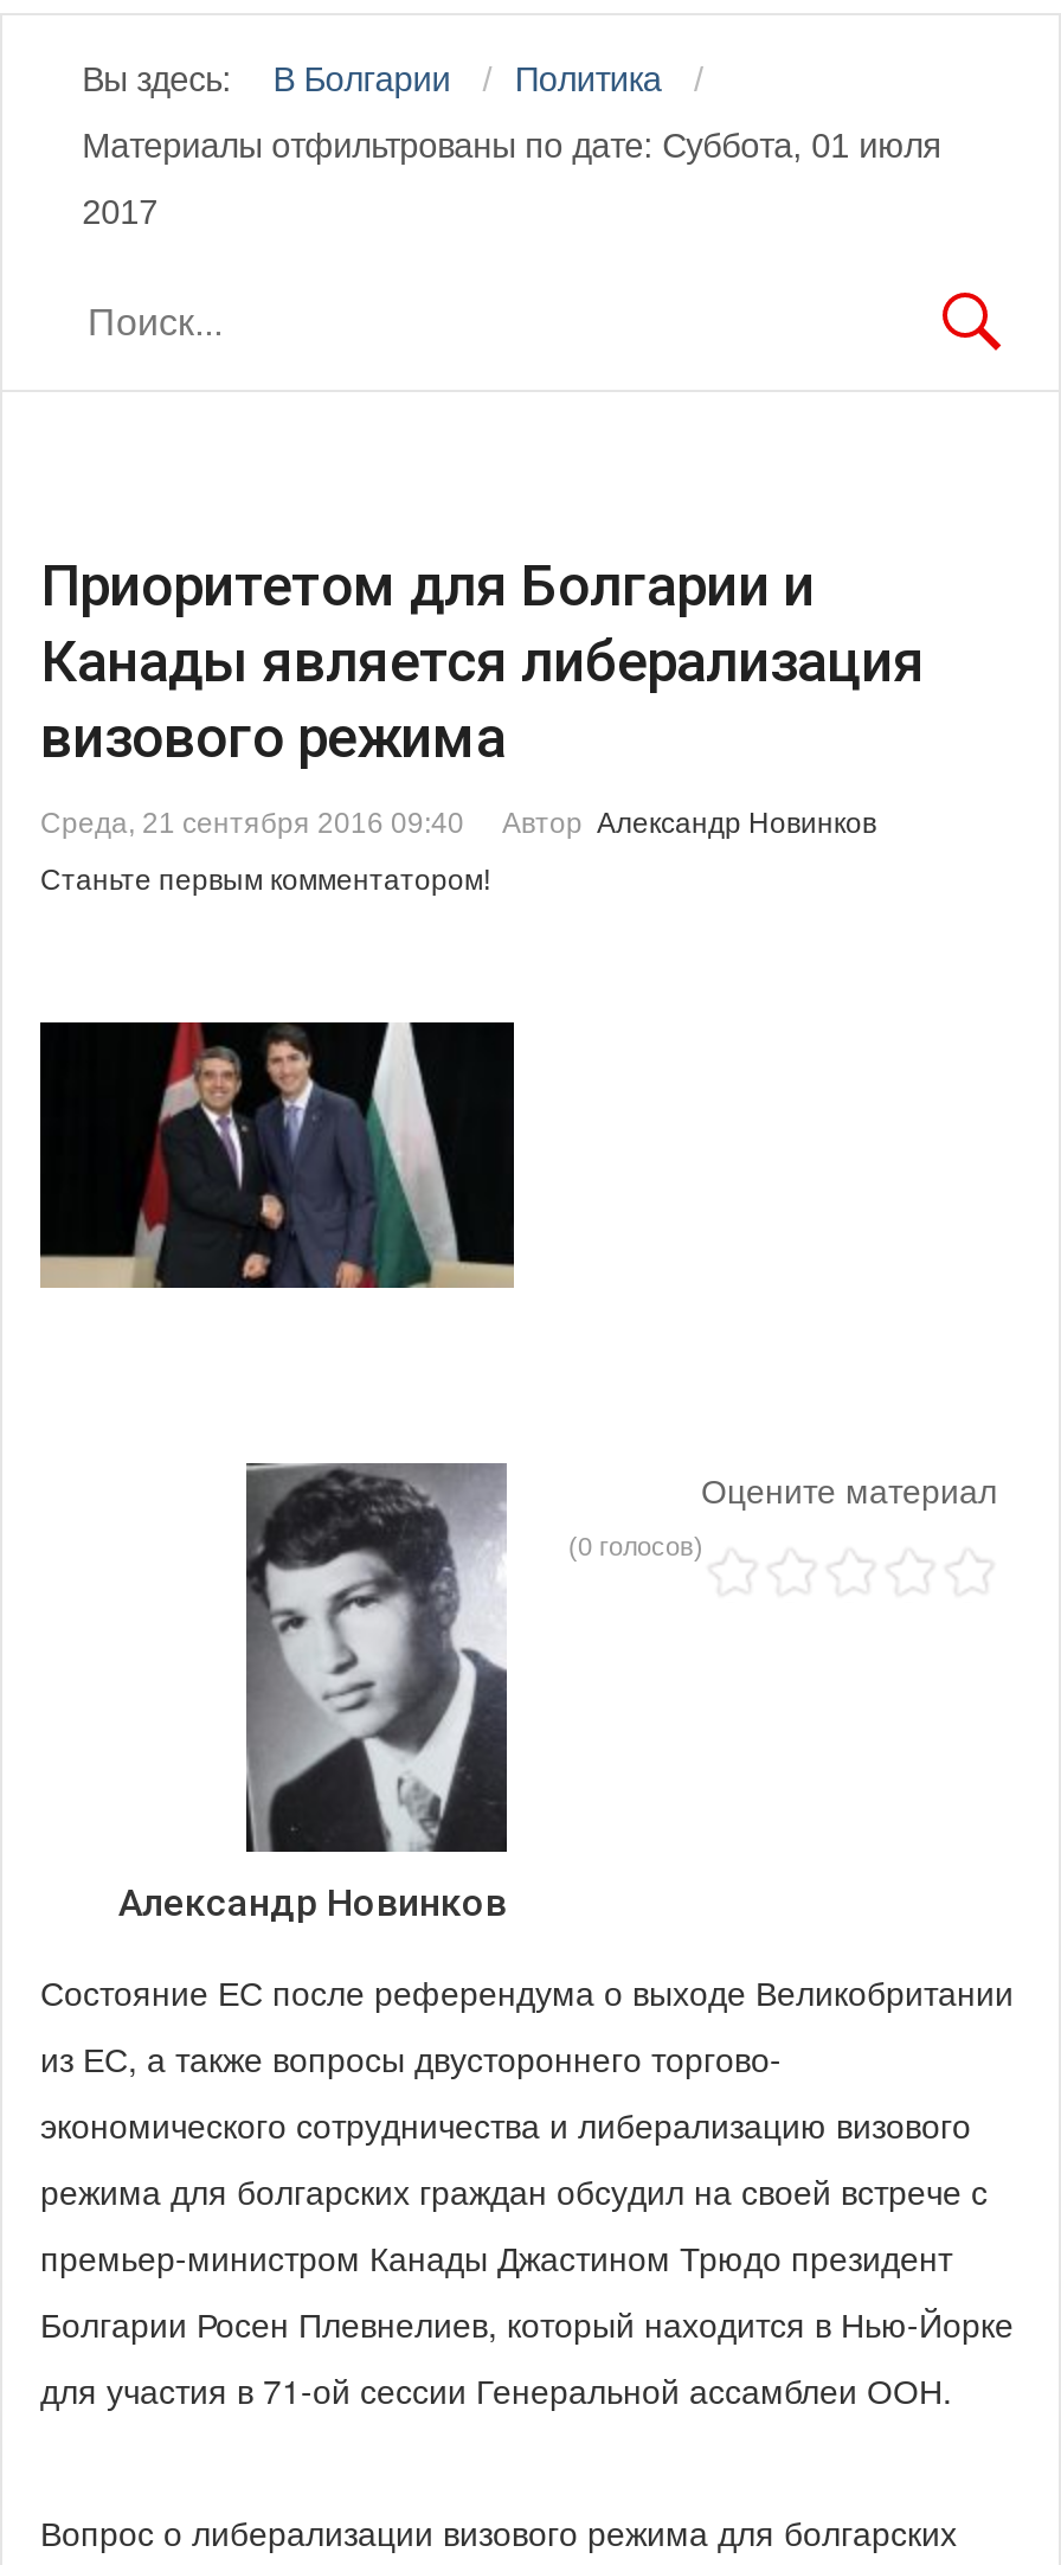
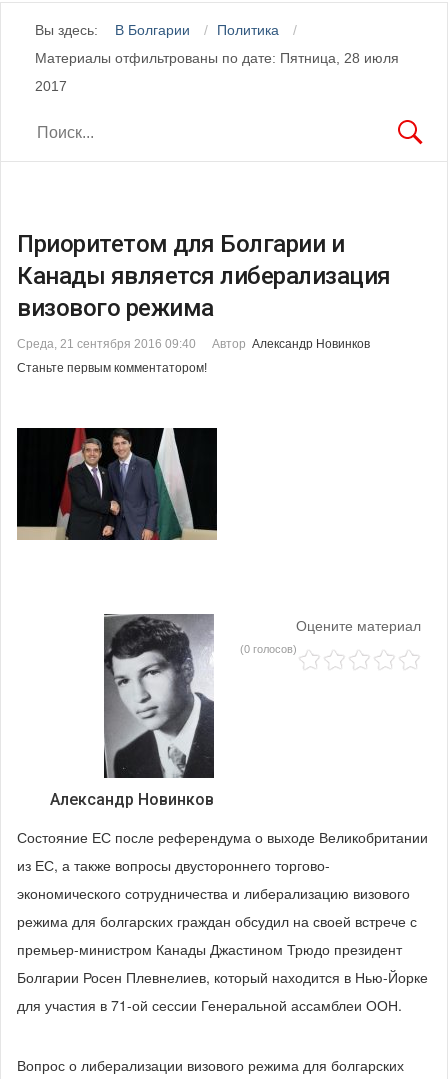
- Материалы отфильтрованы по дате: Суббота, 01 июля
+ Материалы отфильтрованы по дате: Пятница, 28 июля
